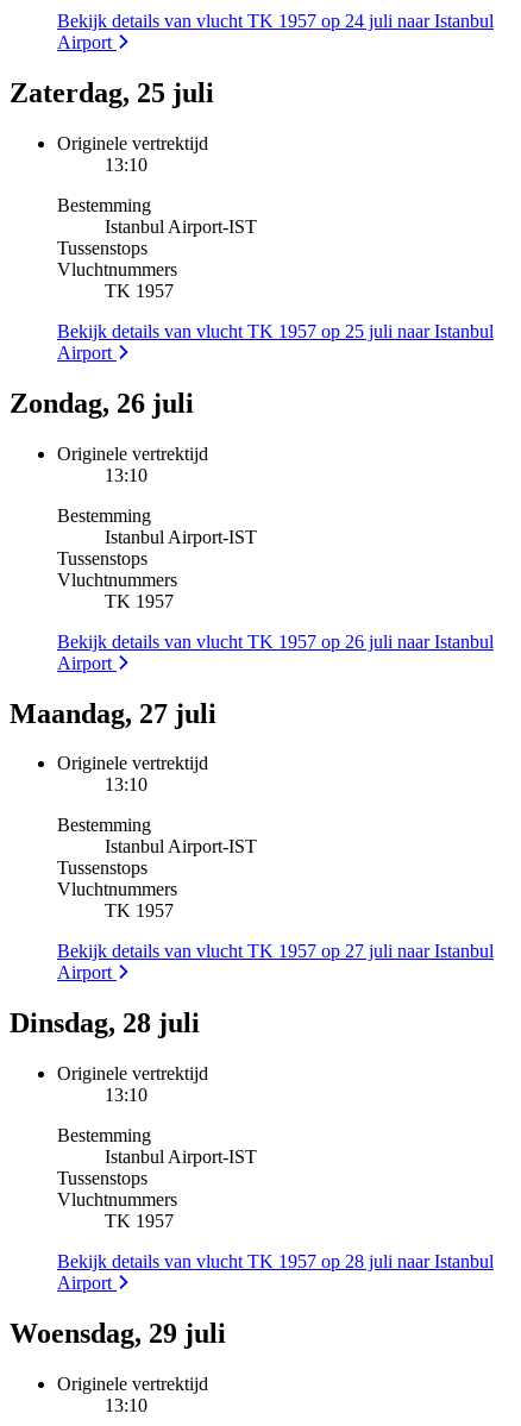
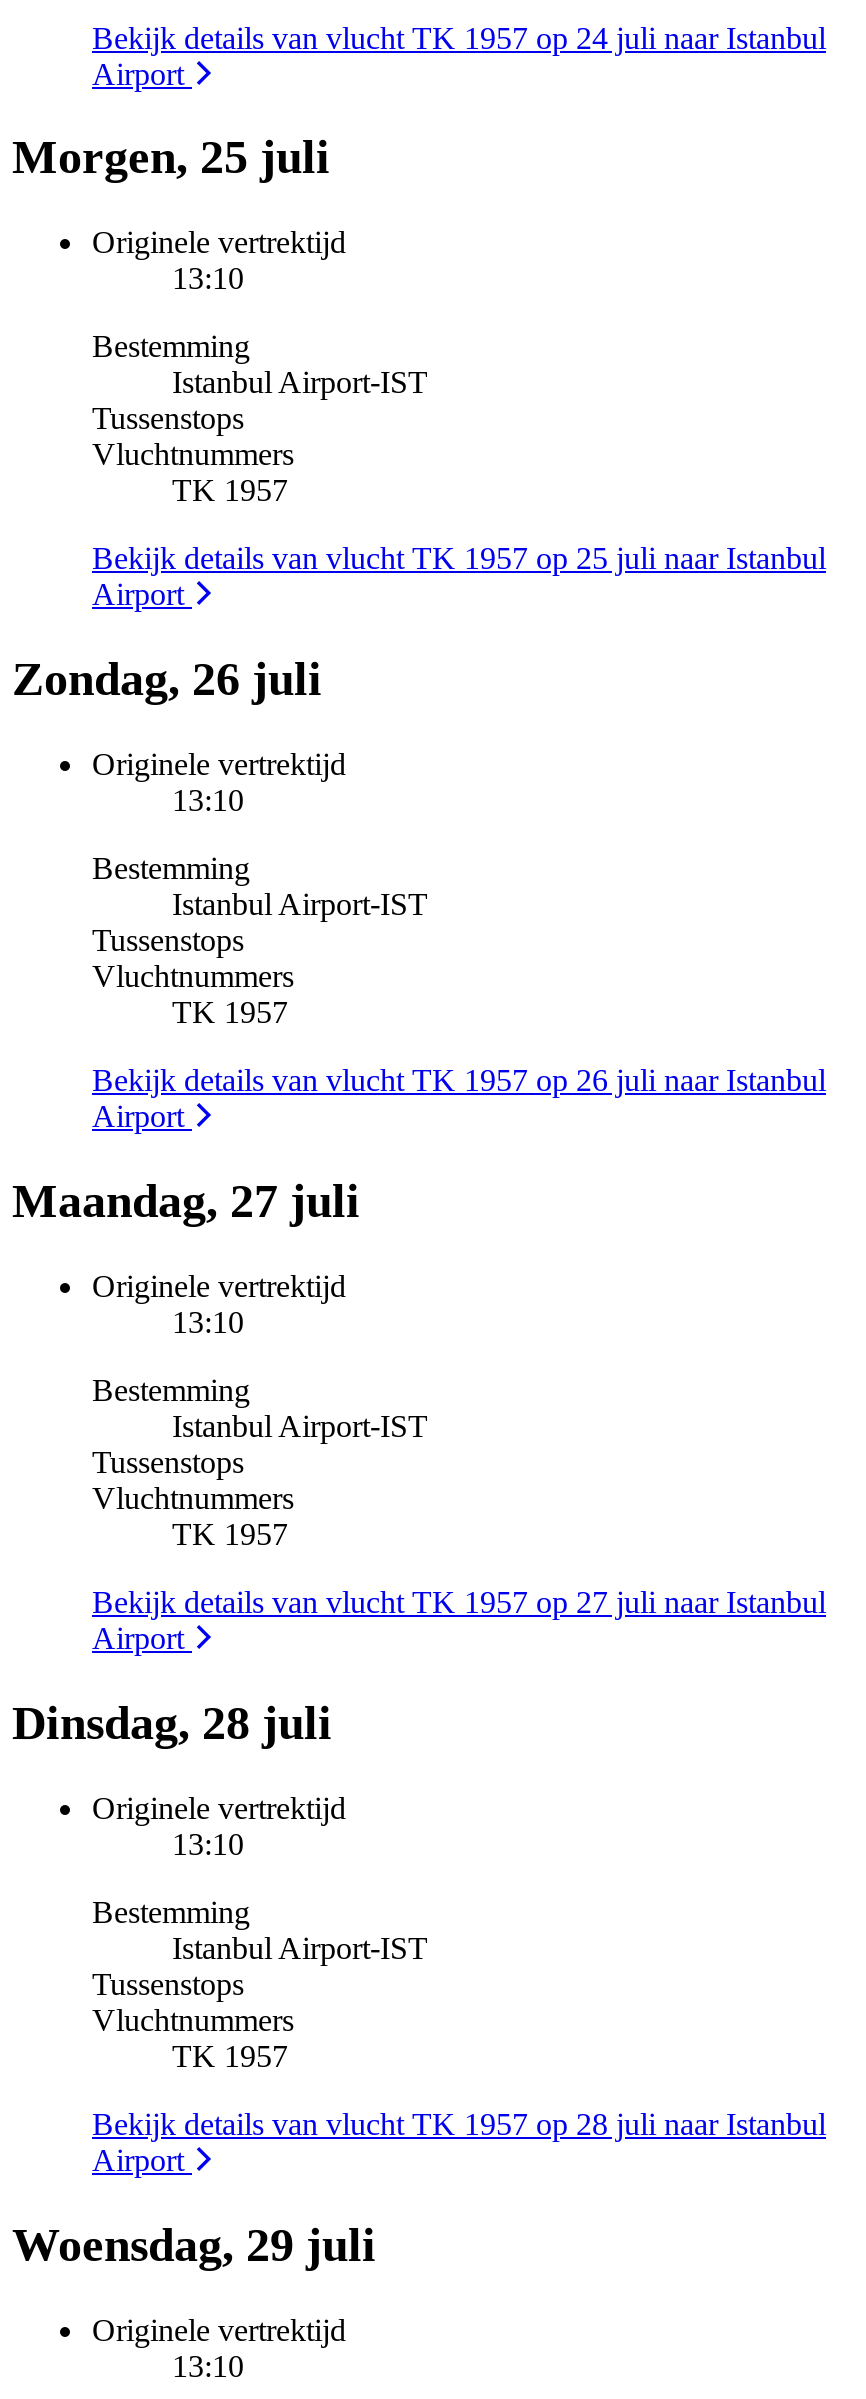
- Zaterdag, 25 juli
+ Morgen, 25 juli
